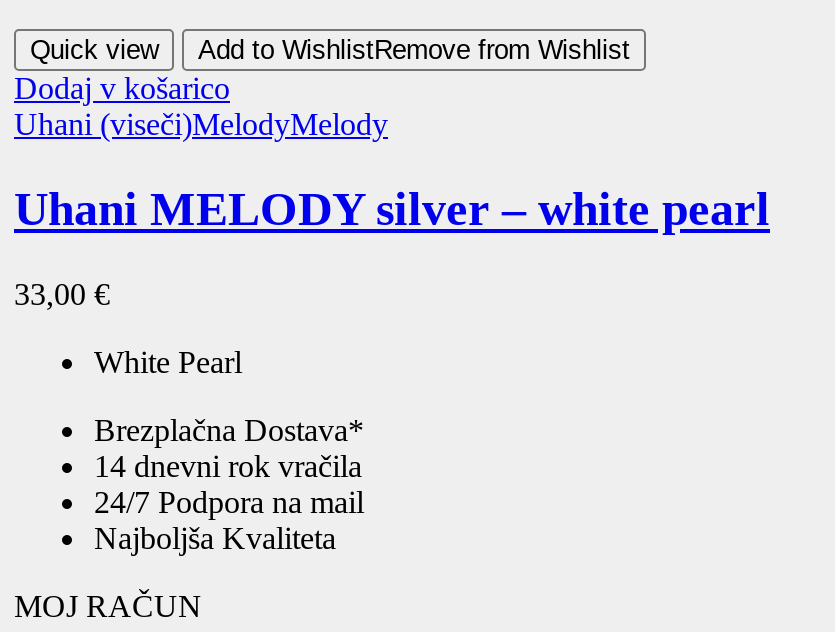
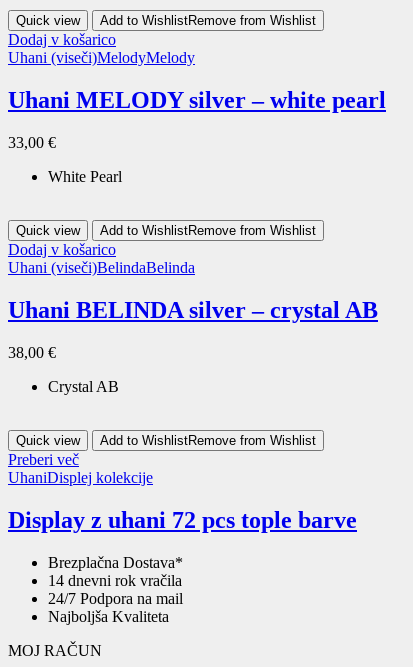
+ Quick view
+ Add to WishlistRemove from Wishlist
+ Dodaj v košarico
+ Uhani (viseči)BelindaBelinda
+ Uhani BELINDA silver – crystal AB
+ 38,00 €
+ Crystal AB
+ Quick view
+ Add to WishlistRemove from Wishlist
+ Preberi več
+ UhaniDisplej kolekcije
+ Display z uhani 72 pcs tople barve
